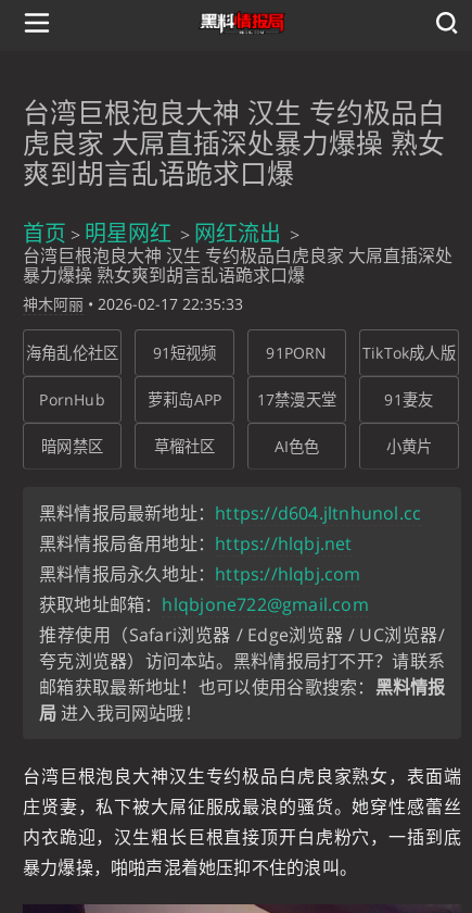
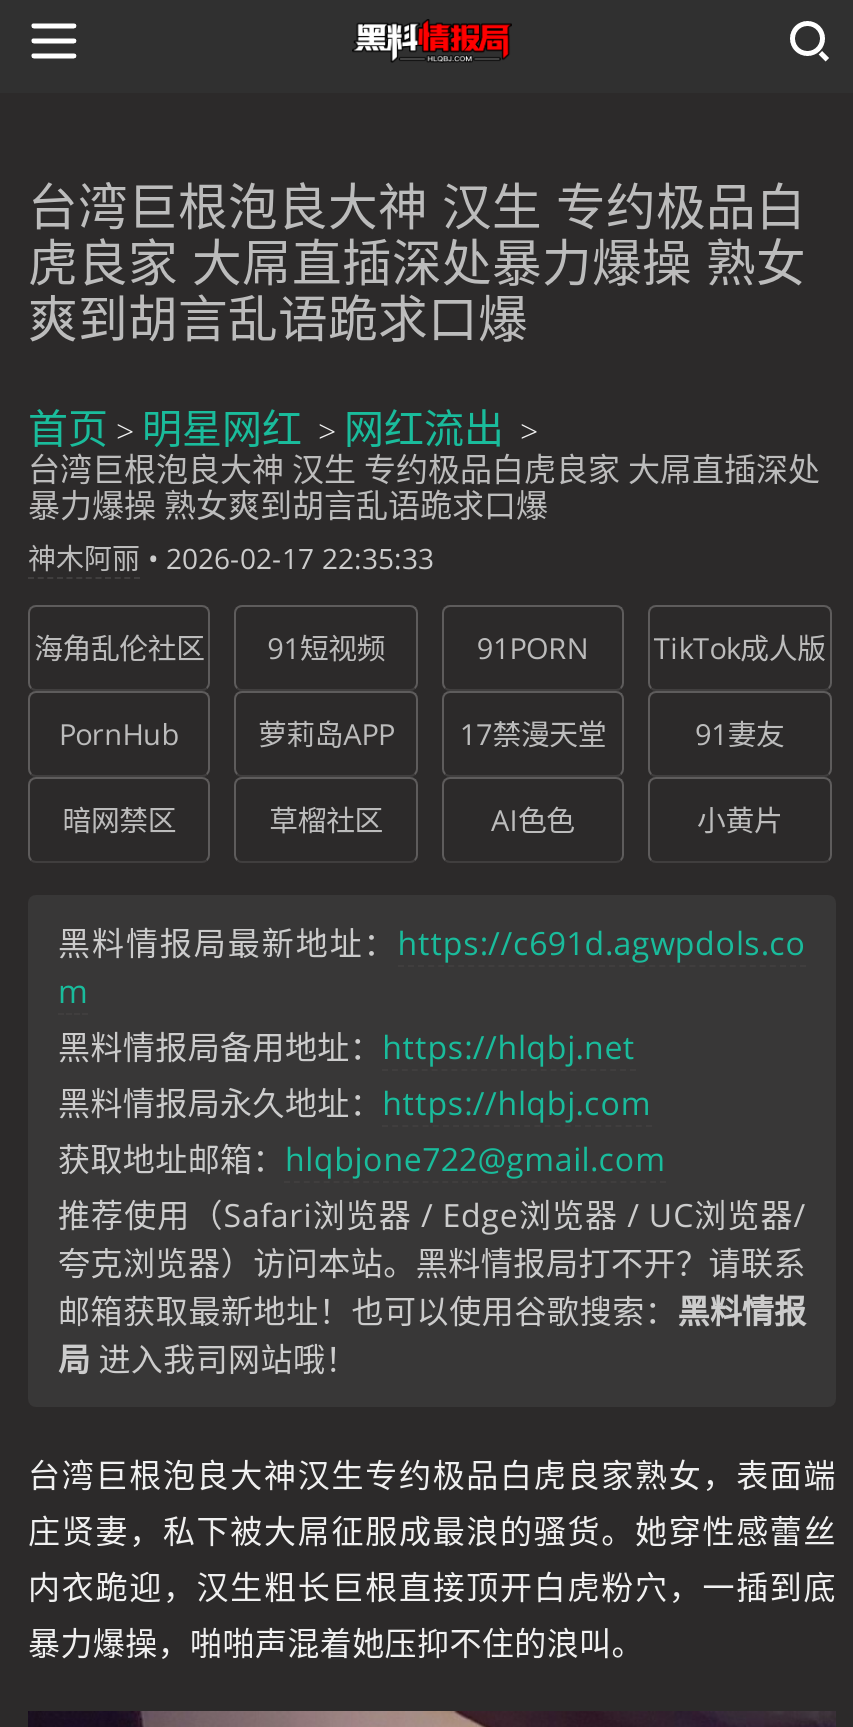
- 黑料情报局最新地址：https://d604.jltnhunol.cc
+ 黑料情报局最新地址：https://c691d.agwpdols.co
+ m
